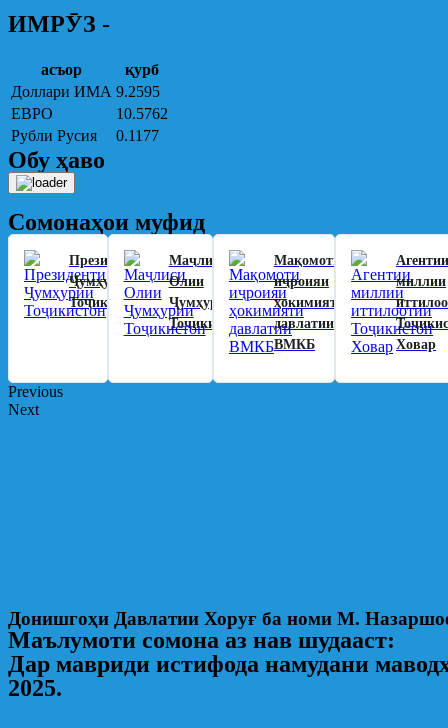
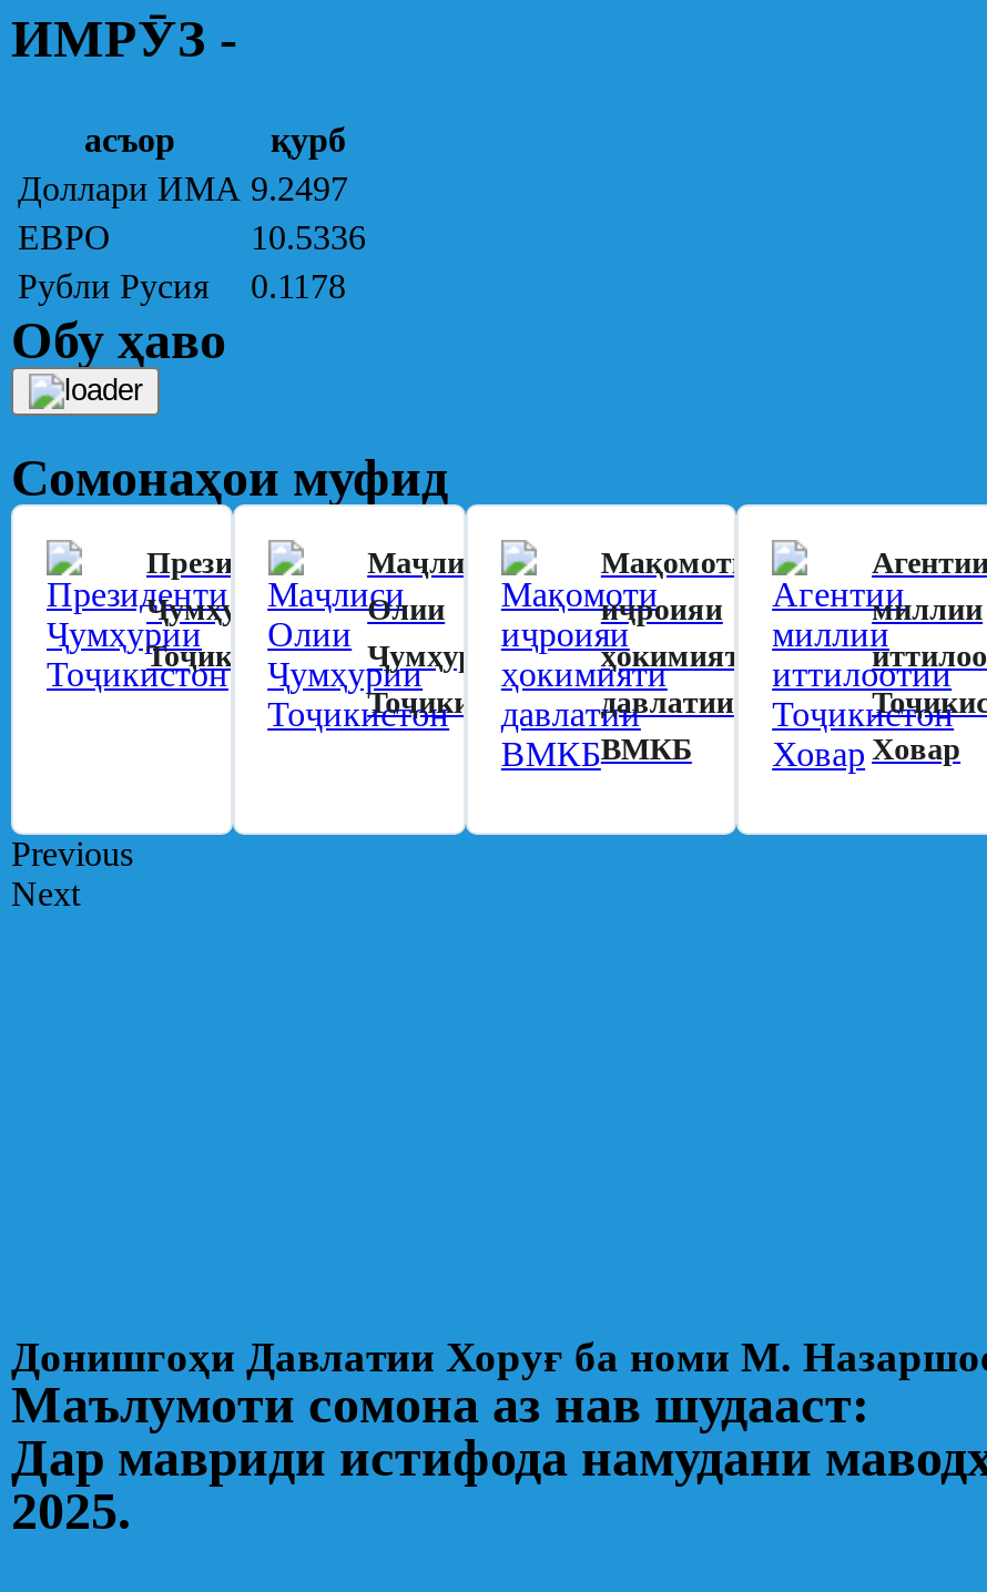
- Доллари ИМА 9.2595
+ Доллари ИМА 9.2497

- 10.5762
+ 10.5336

- Рубли Русия 0.1177
+ Рубли Русия 0.1178
